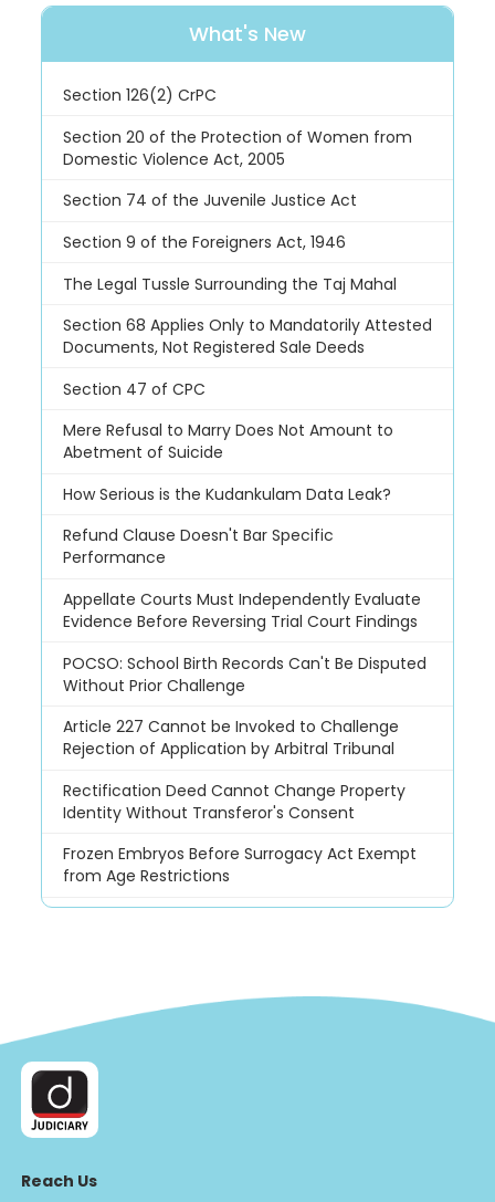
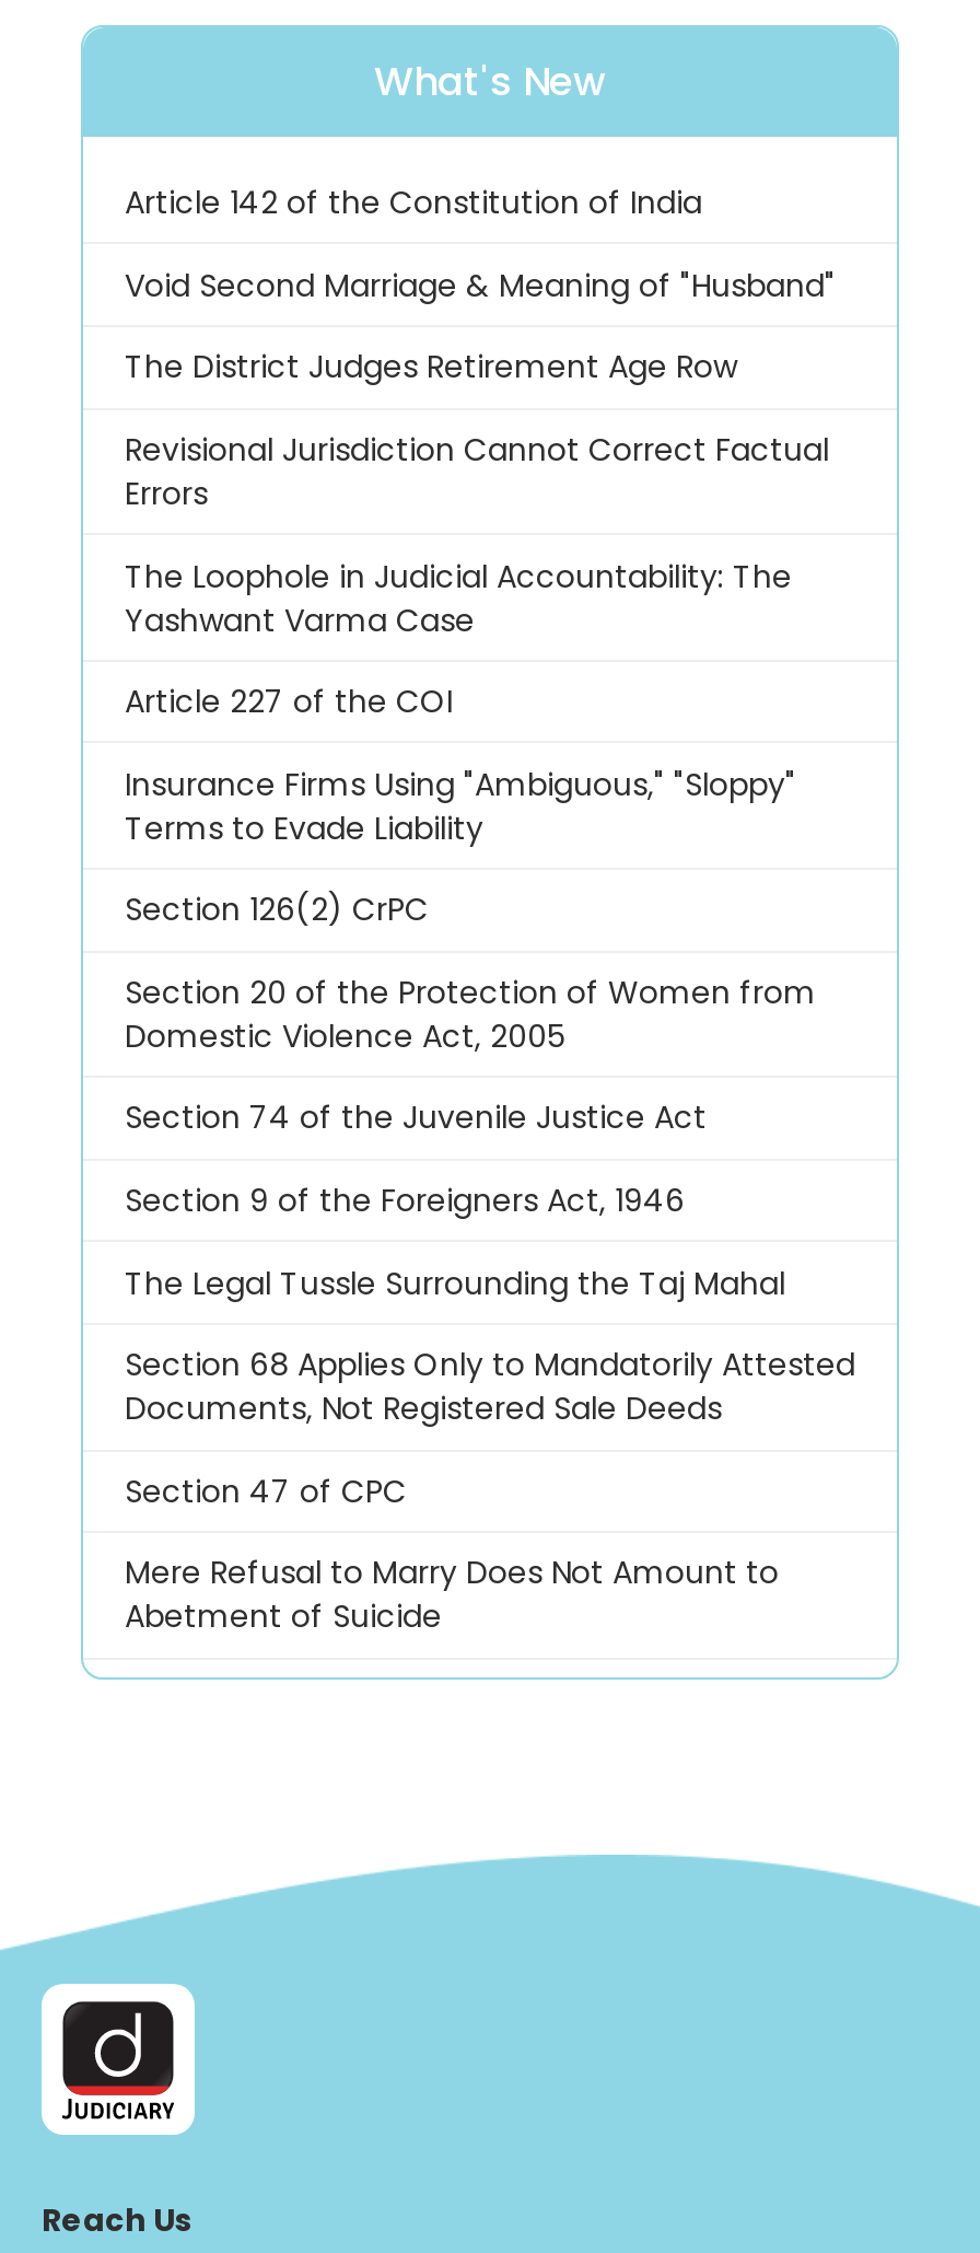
+ Article 142 of the Constitution of India
+ Void Second Marriage & Meaning of "Husband"
+ The District Judges Retirement Age Row
+ Revisional Jurisdiction Cannot Correct Factual
+ Errors
+ The Loophole in Judicial Accountability: The
+ Yashwant Varma Case
+ Article 227 of the COI
+ Insurance Firms Using "Ambiguous," "Sloppy"
+ Terms to Evade Liability

moved down: Section 126(2) CrPC | Section 20 of the Protection of Women from | Domestic Violence Act, 2005 | ... | Mere Refusal to Marry Does Not Amount to | Abetment of Suicide

- How Serious is the Kudankulam Data Leak?
- Refund Clause Doesn't Bar Specific
- Performance
- Appellate Courts Must Independently Evaluate
- Evidence Before Reversing Trial Court Findings
- POCSO: School Birth Records Can't Be Disputed
- Without Prior Challenge
- Article 227 Cannot be Invoked to Challenge
- Rejection of Application by Arbitral Tribunal
- Rectification Deed Cannot Change Property
- Identity Without Transferor's Consent
- Frozen Embryos Before Surrogacy Act Exempt
- from Age Restrictions
